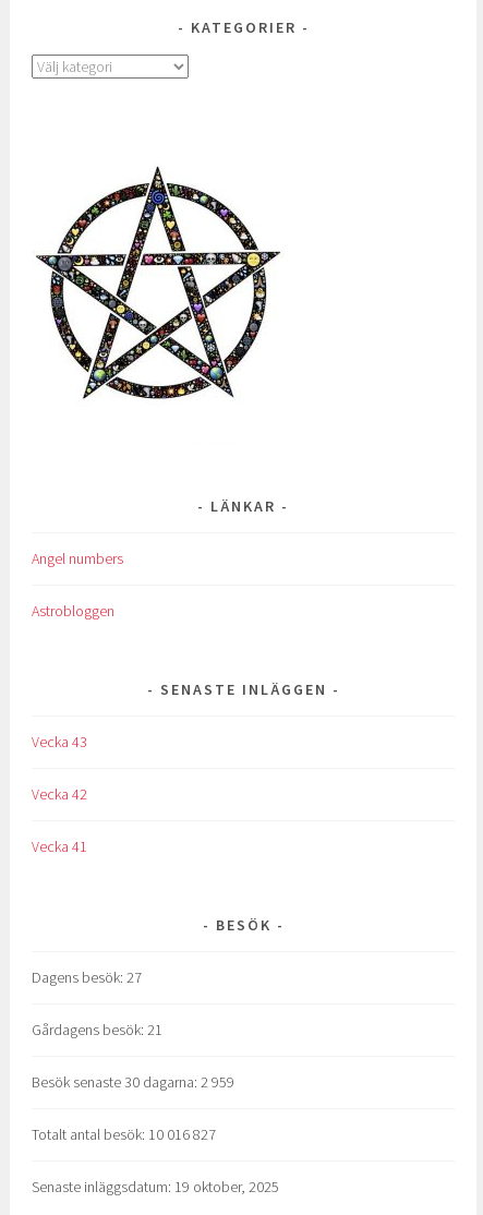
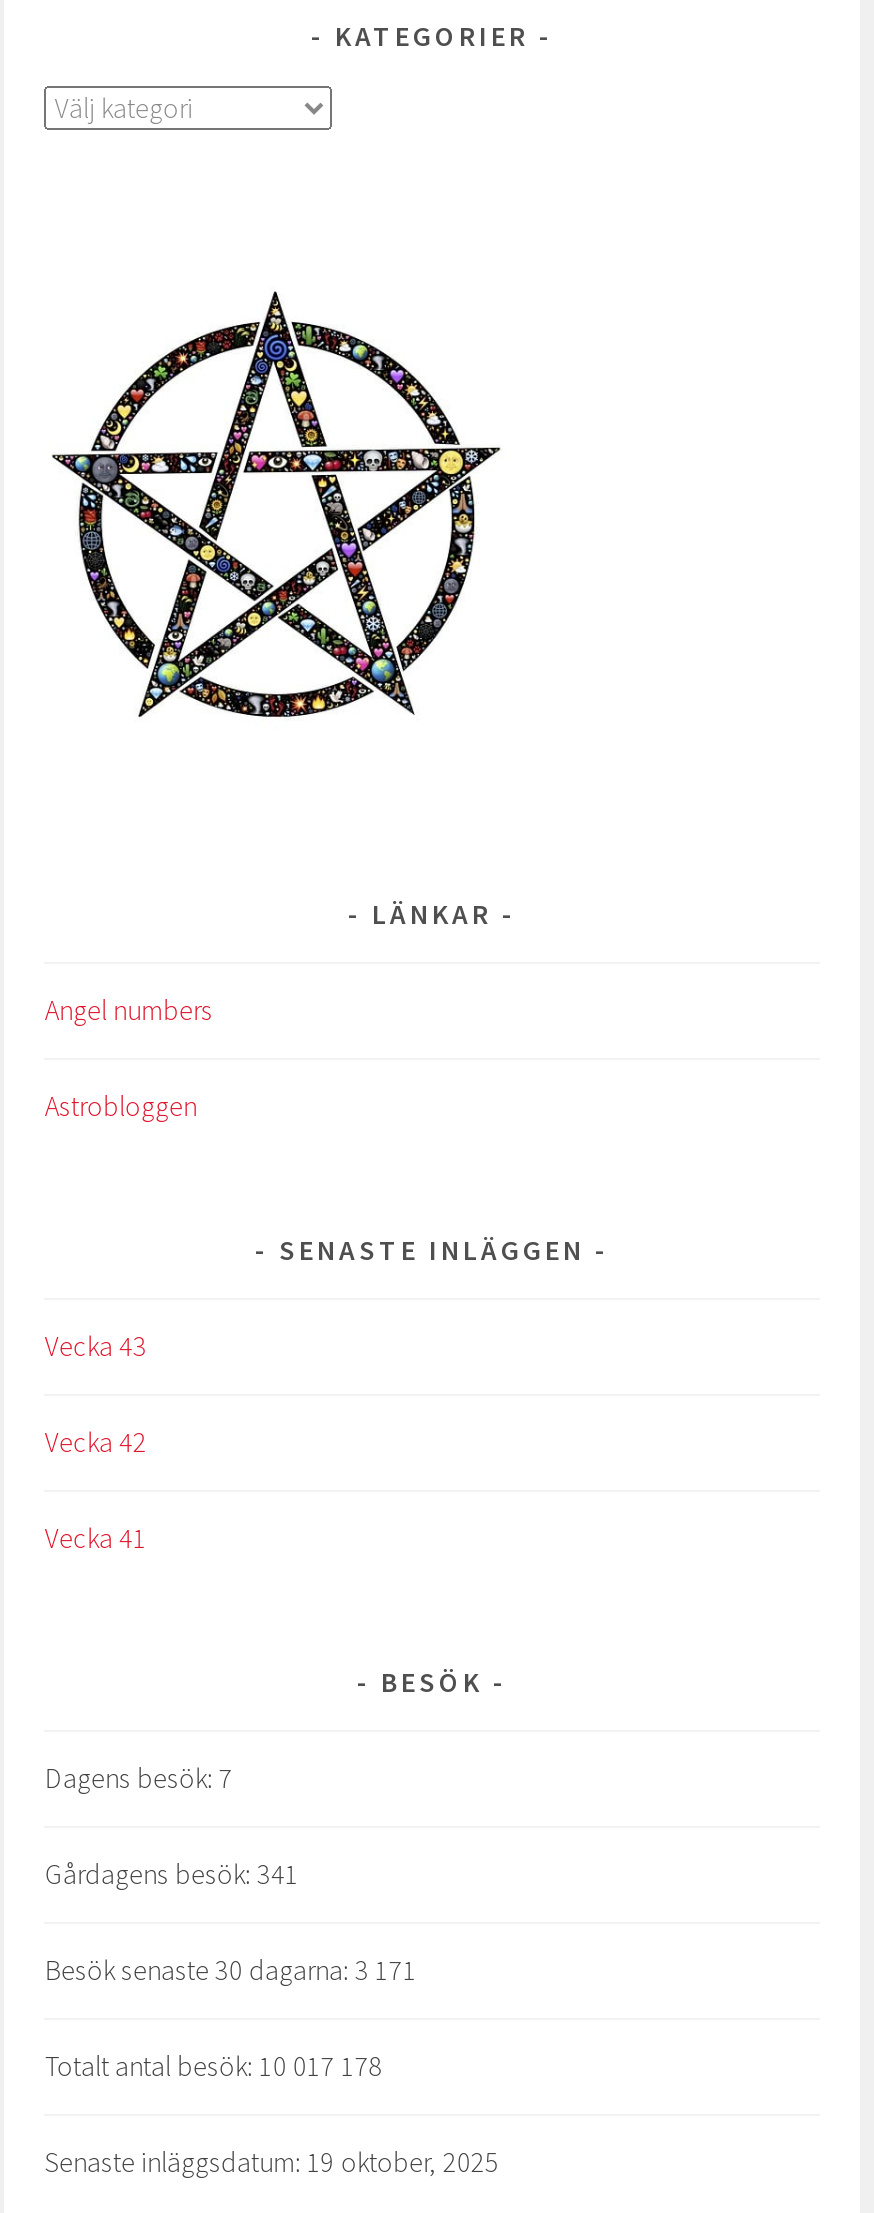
- Dagens besök: 27
+ Dagens besök: 7

- Gårdagens besök: 21
+ Gårdagens besök: 341

- Besök senaste 30 dagarna: 2 959
+ Besök senaste 30 dagarna: 3 171

- Totalt antal besök: 10 016 827
+ Totalt antal besök: 10 017 178
